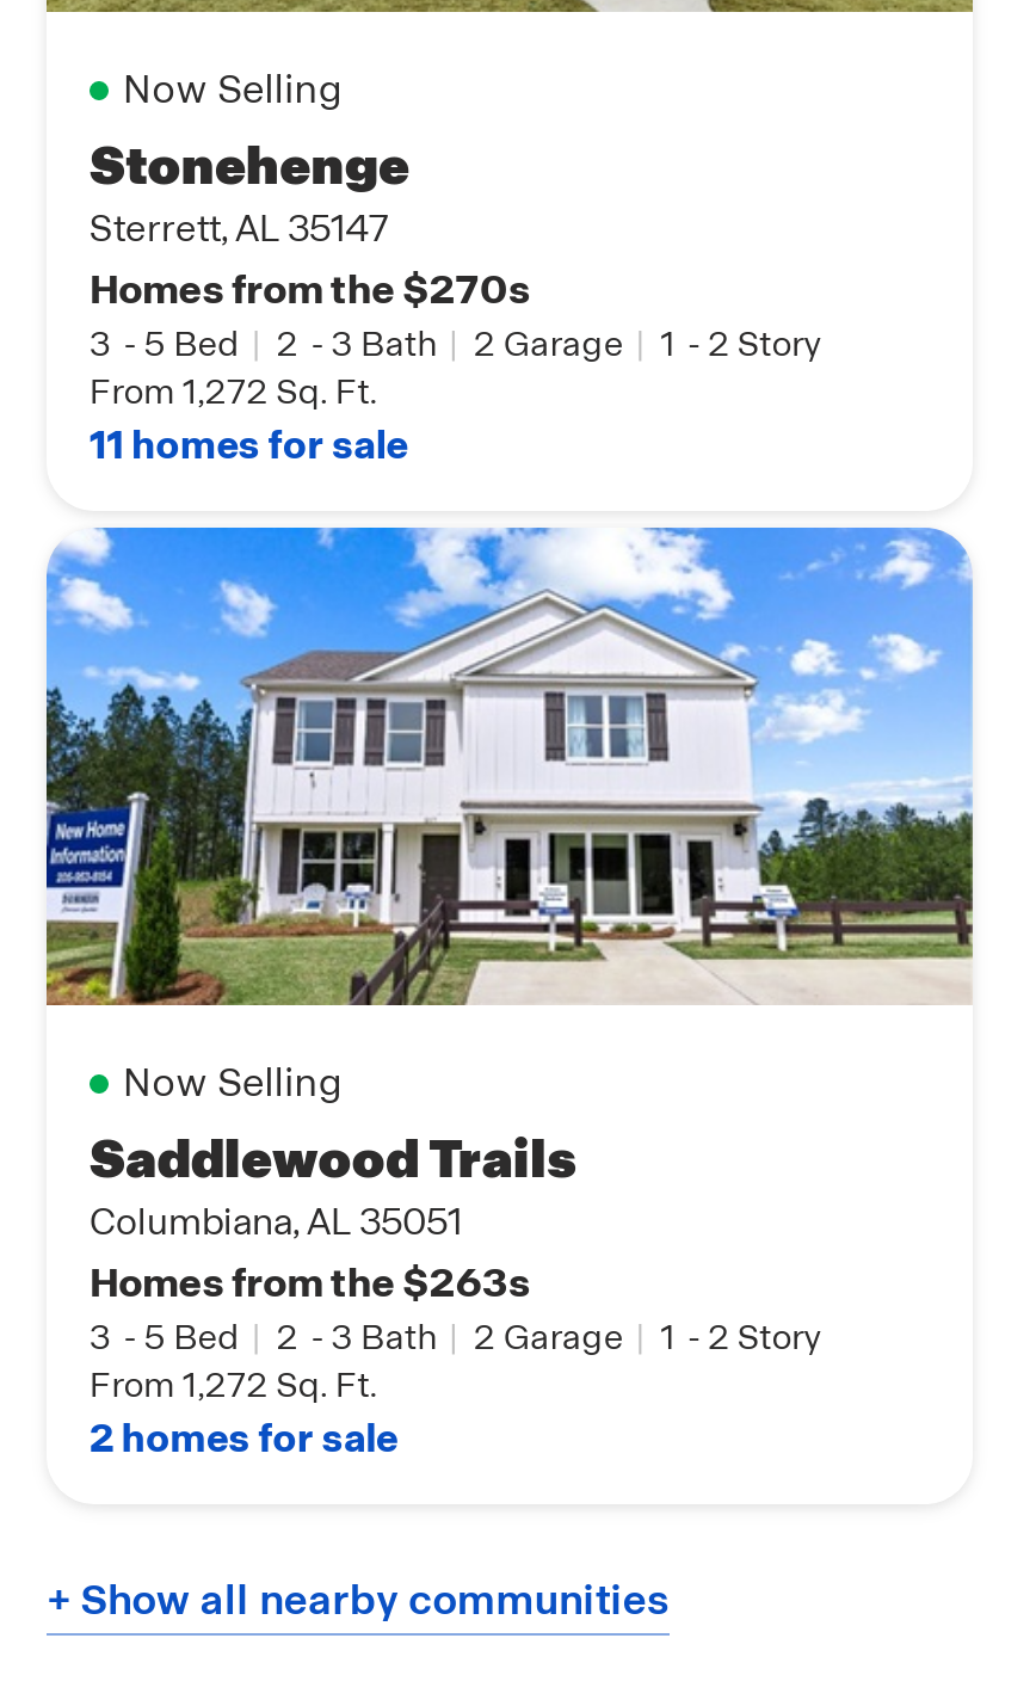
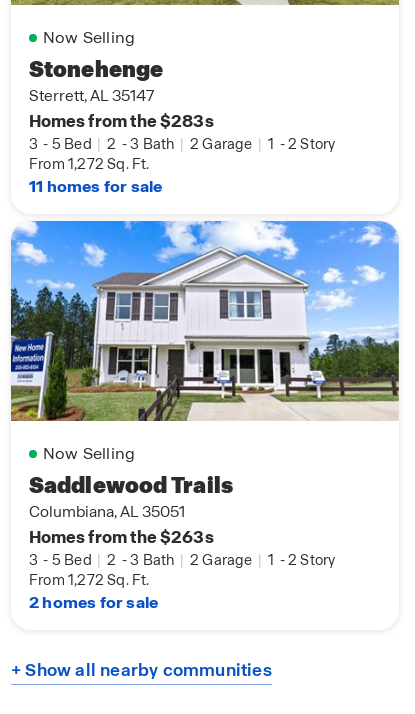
- Homes from the $270s
+ Homes from the $283s
